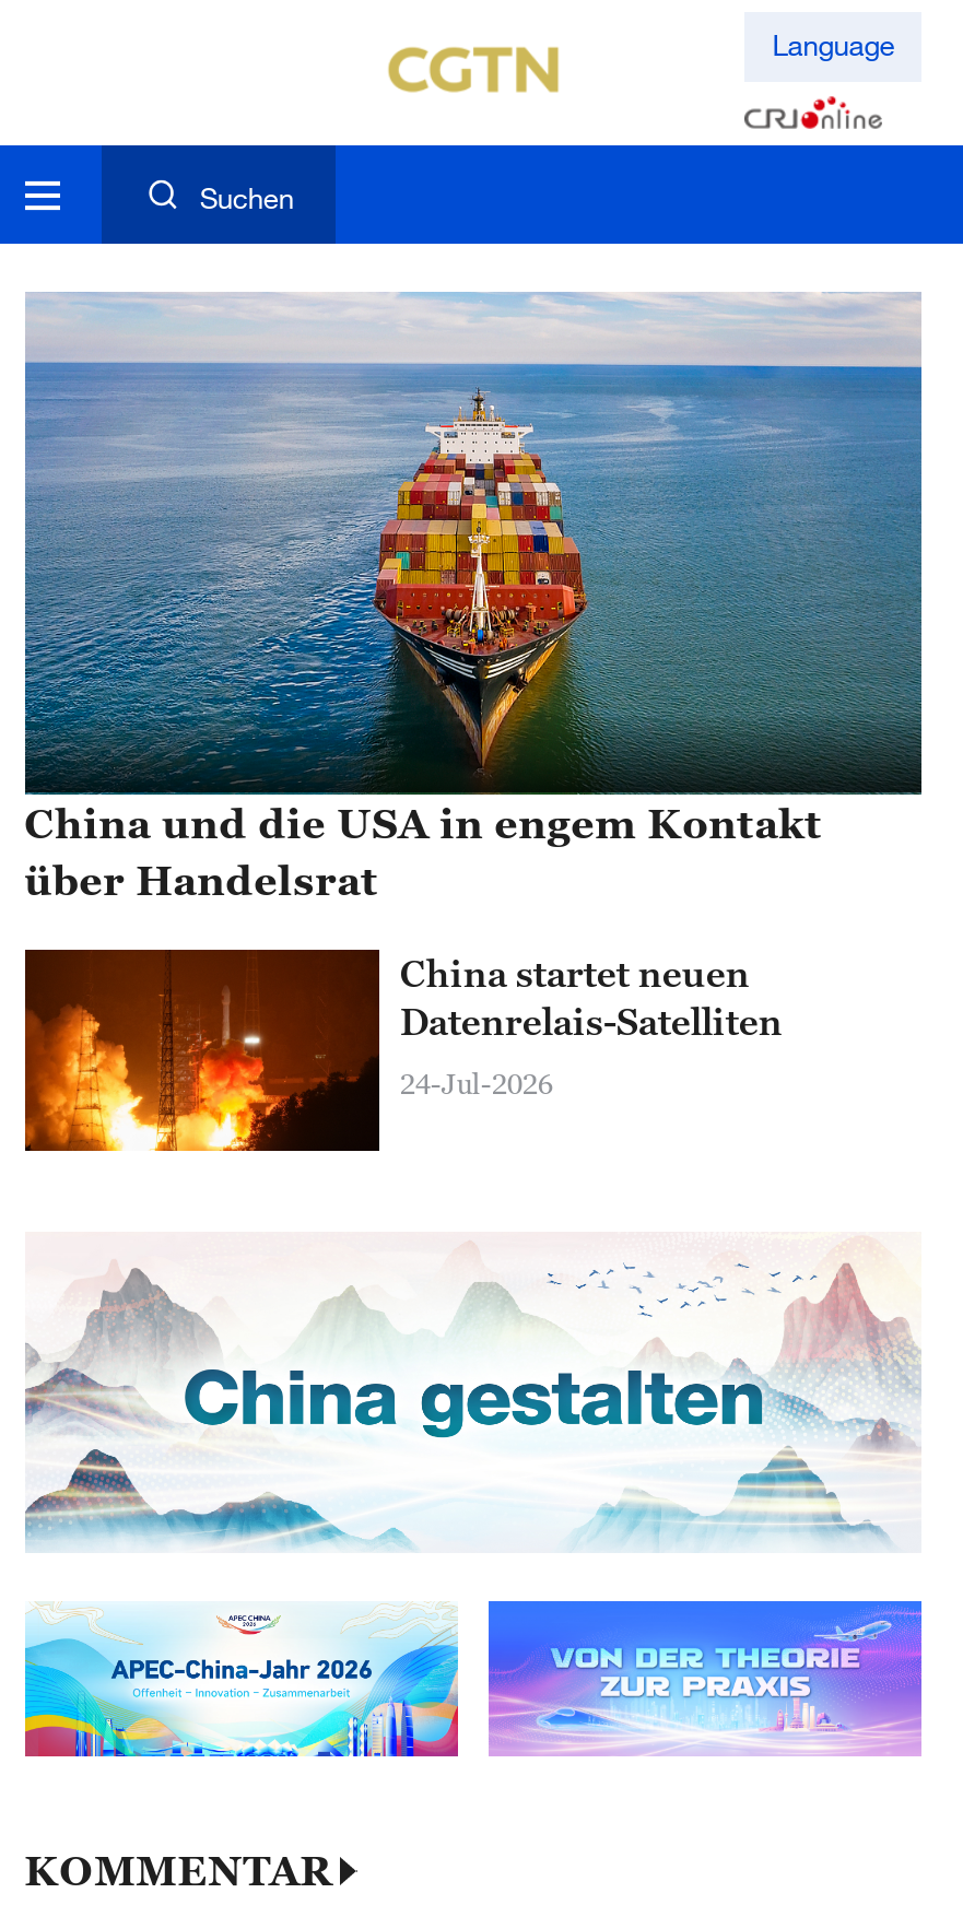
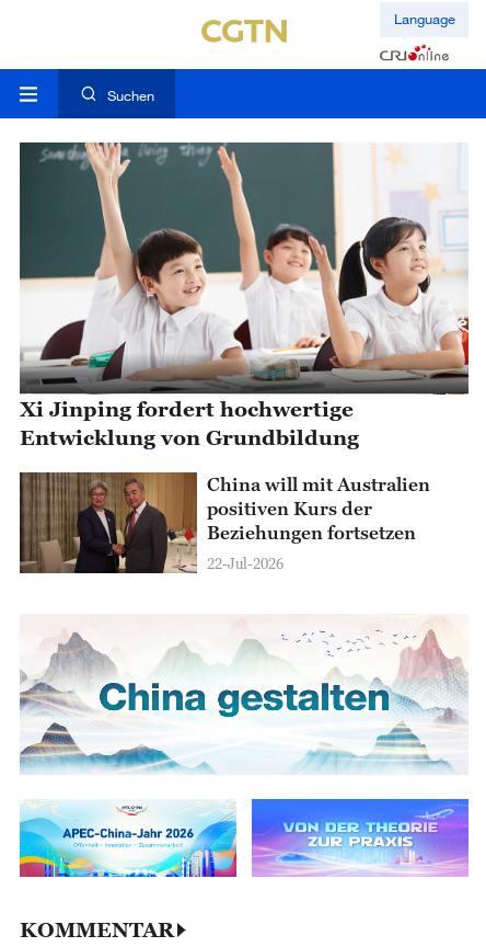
- [image]
- China und die USA in engem Kontakt
- über Handelsrat
+ [image]
+ Xi Jinping fordert hochwertige
+ Entwicklung von Grundbildung

- [image]
- China startet neuen
- Datenrelais-Satelliten
+ [image]
+ China will mit Australien
+ positiven Kurs der
+ Beziehungen fortsetzen

- 24-Jul-2026
+ 22-Jul-2026
